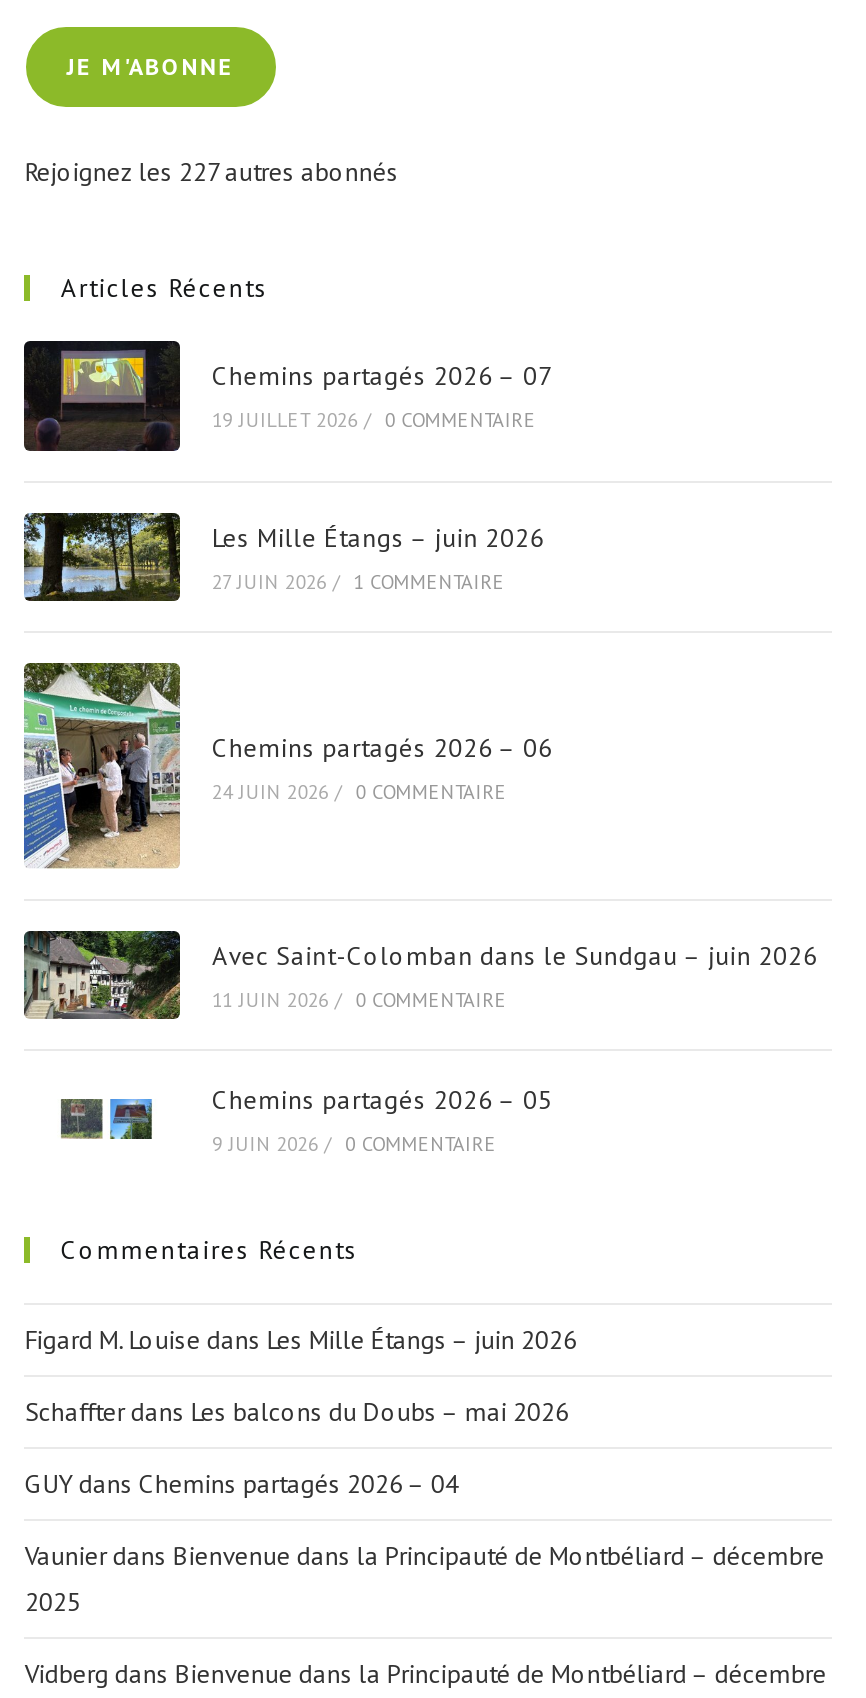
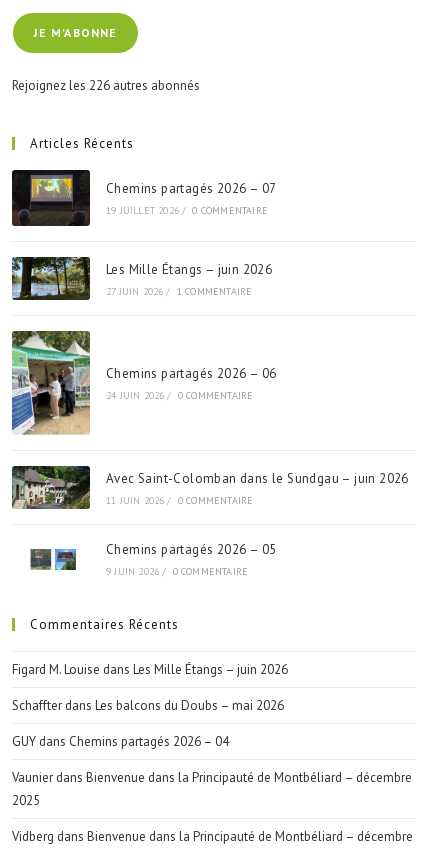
- Rejoignez les 227 autres abonnés
+ Rejoignez les 226 autres abonnés
